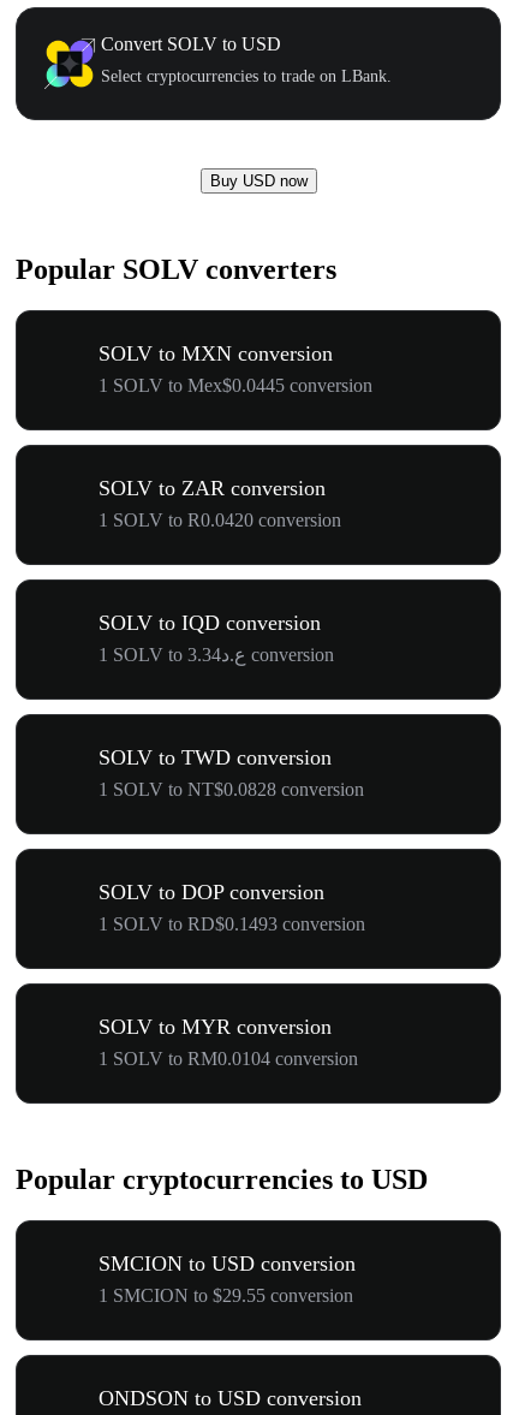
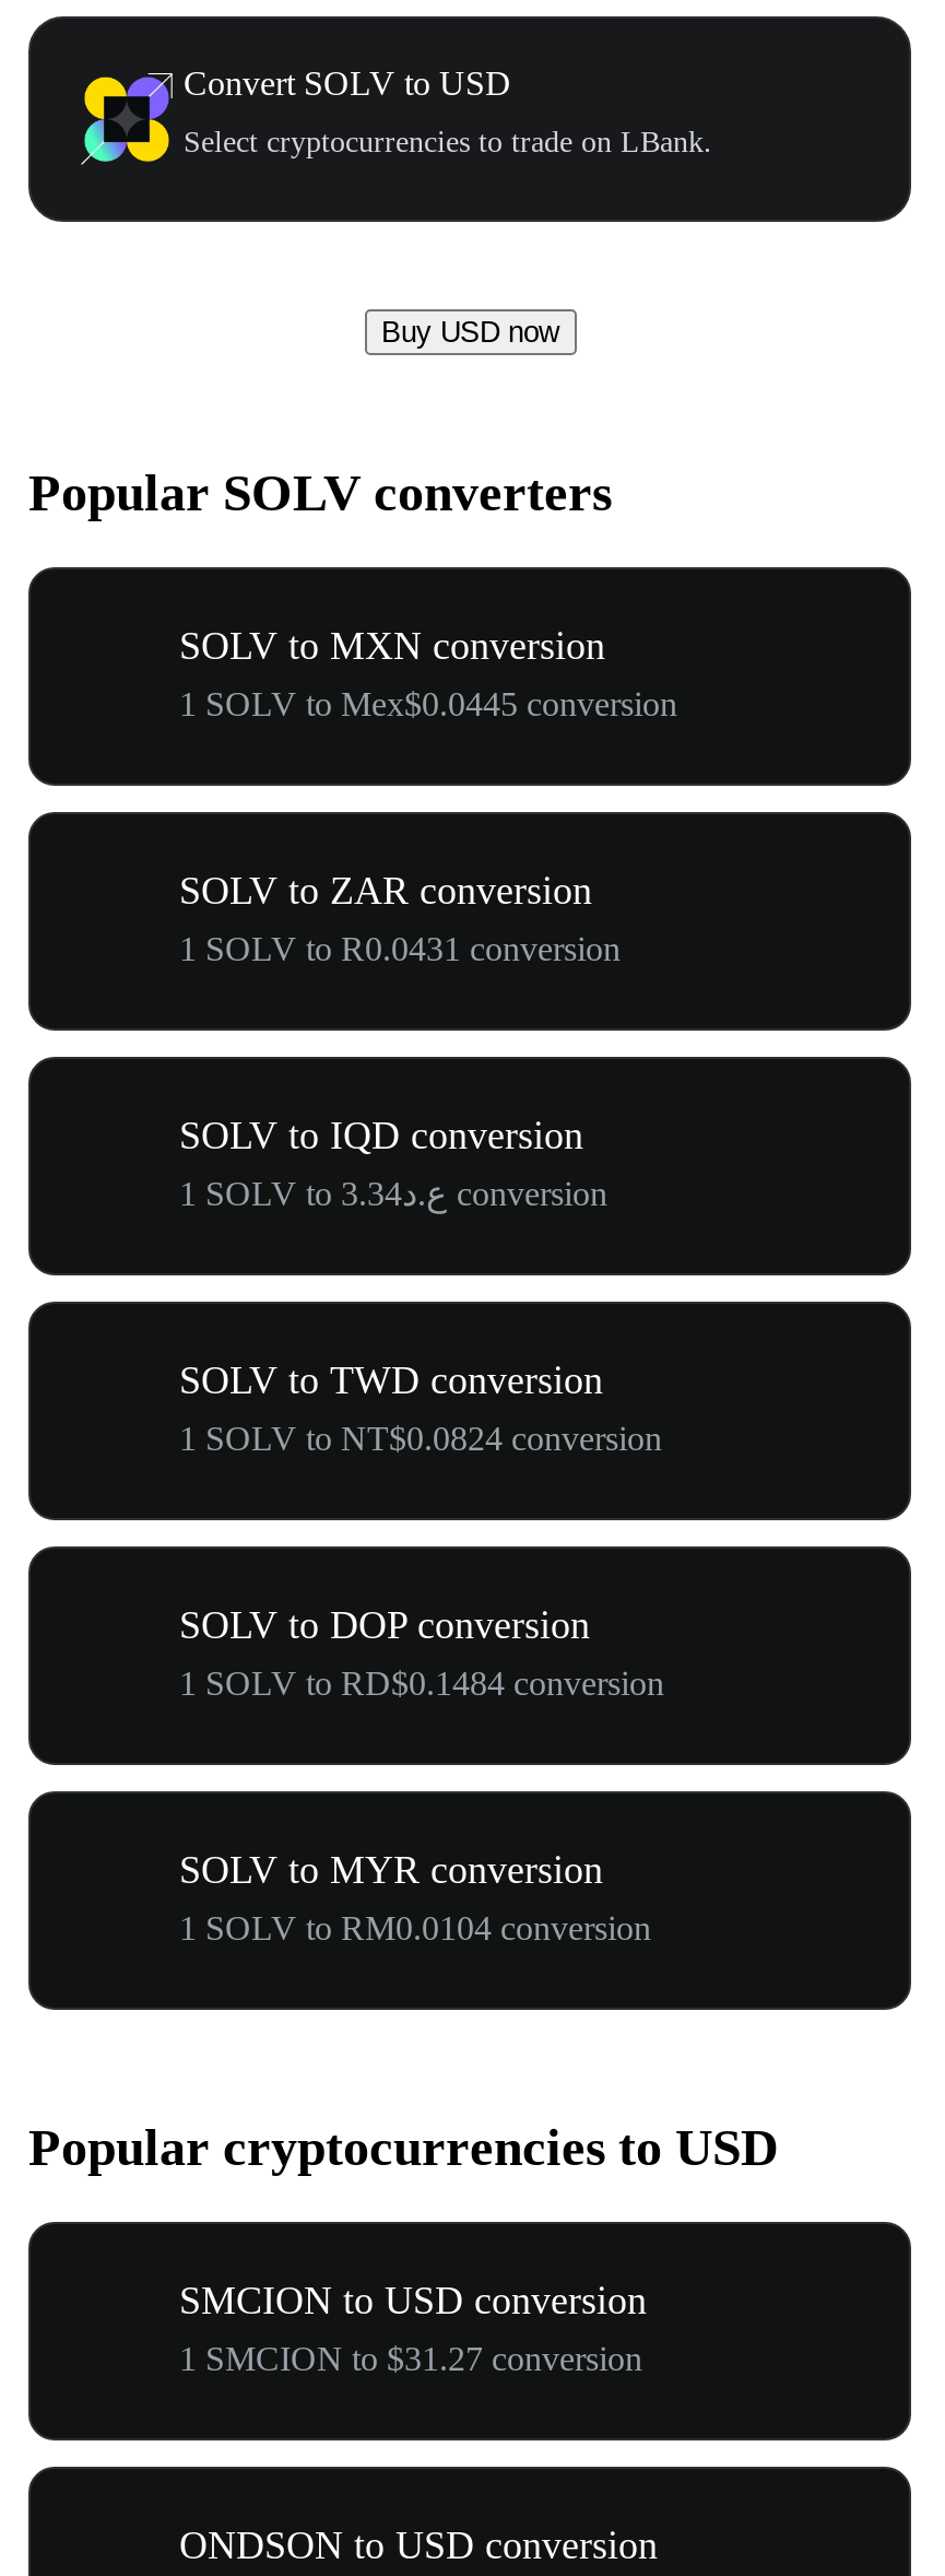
- 1 SOLV to R0.0420 conversion
+ 1 SOLV to R0.0431 conversion

- 1 SOLV to NT$0.0828 conversion
+ 1 SOLV to NT$0.0824 conversion

- 1 SOLV to RD$0.1493 conversion
+ 1 SOLV to RD$0.1484 conversion

- 1 SMCION to $29.55 conversion
+ 1 SMCION to $31.27 conversion
